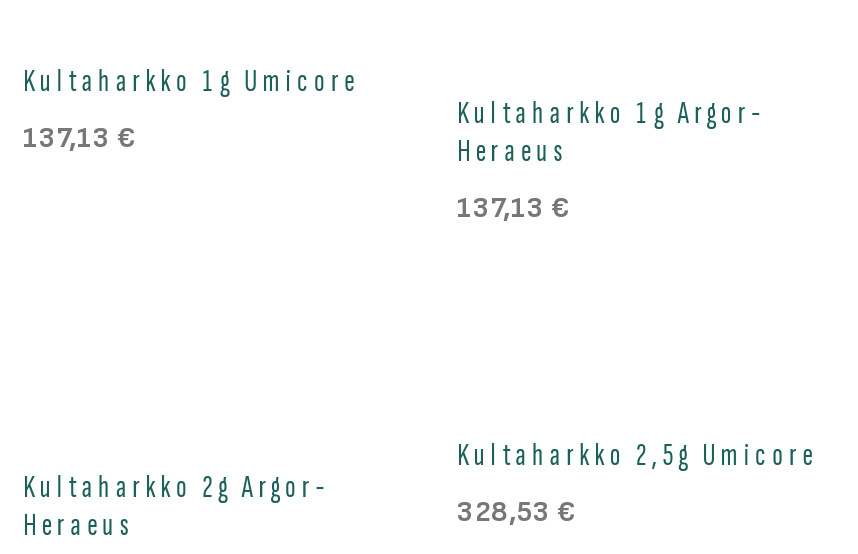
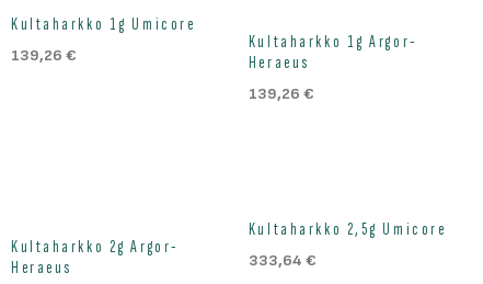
- 137,13 €
+ 139,26 €

- 137,13 €
+ 139,26 €

- 328,53 €
+ 333,64 €
